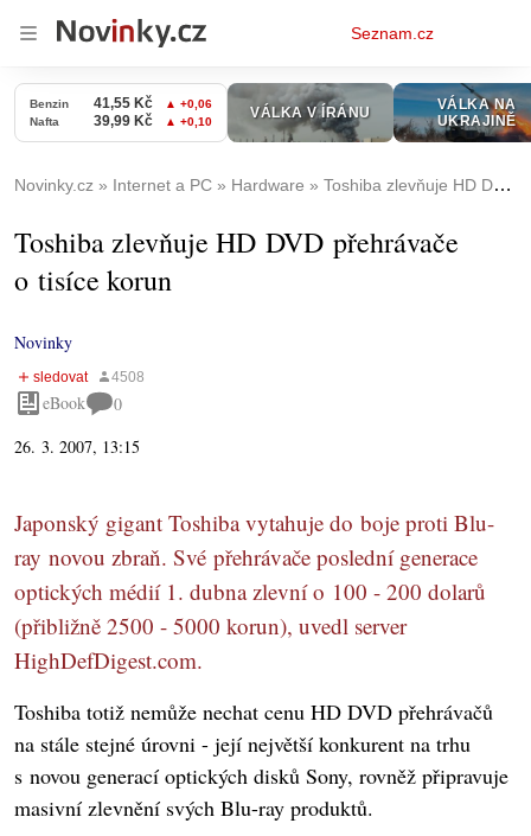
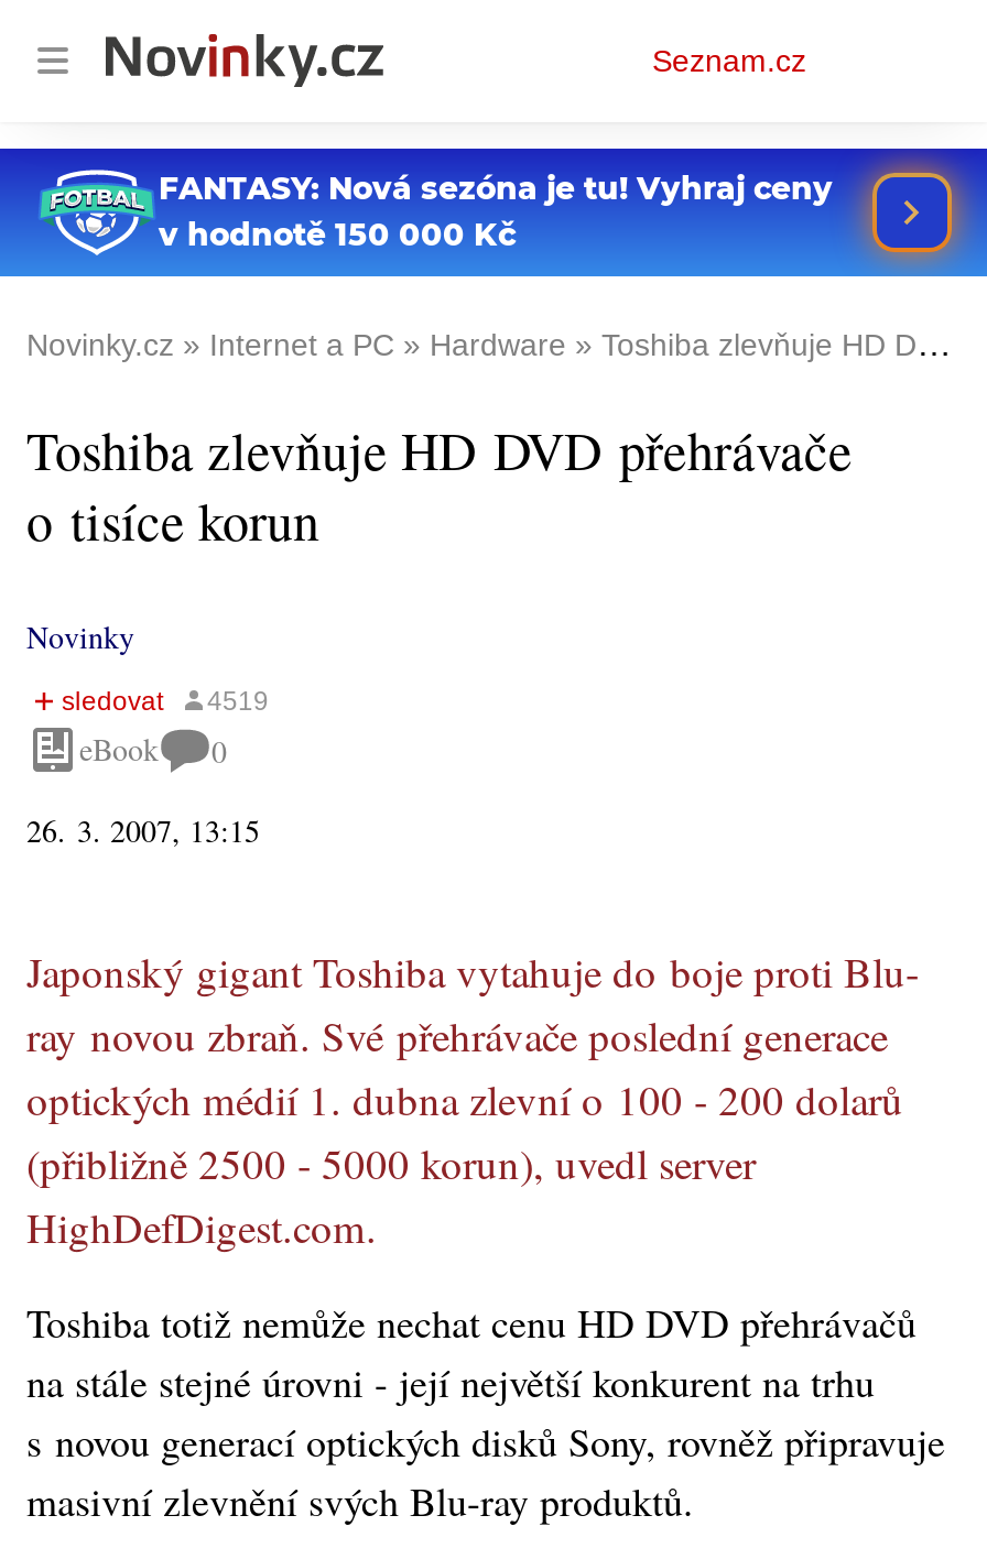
- [image]
+ [image]
